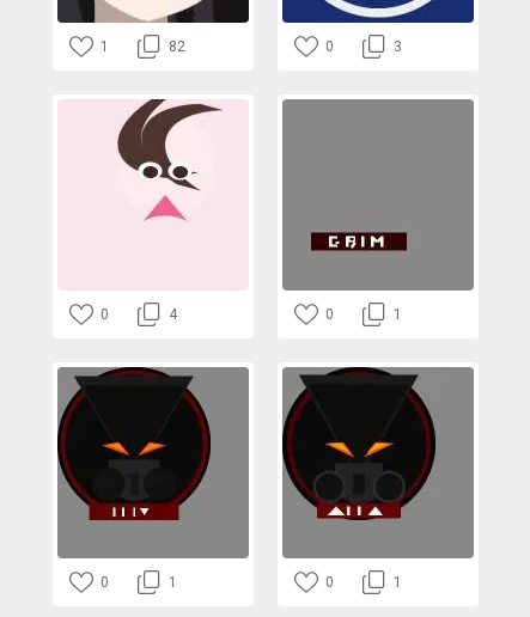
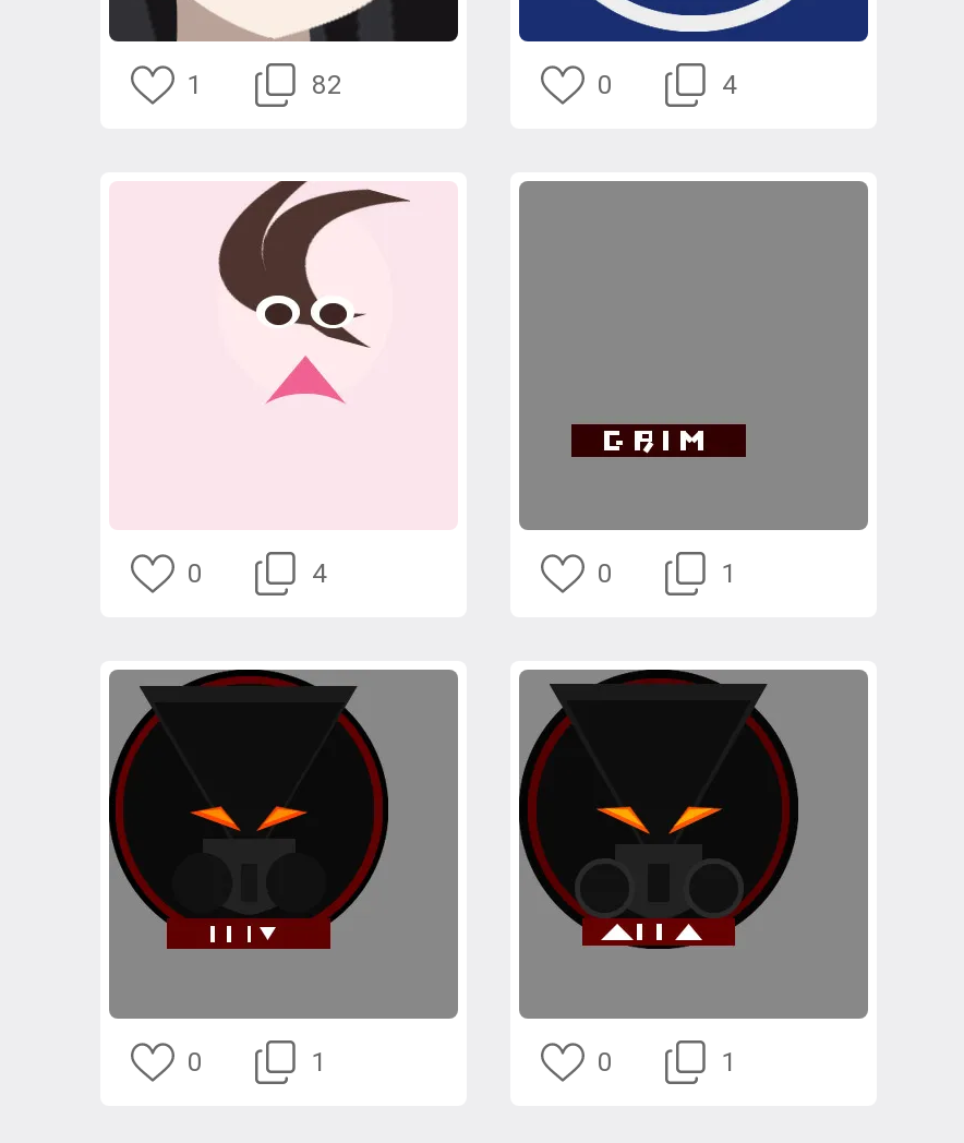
- 3
+ 4
